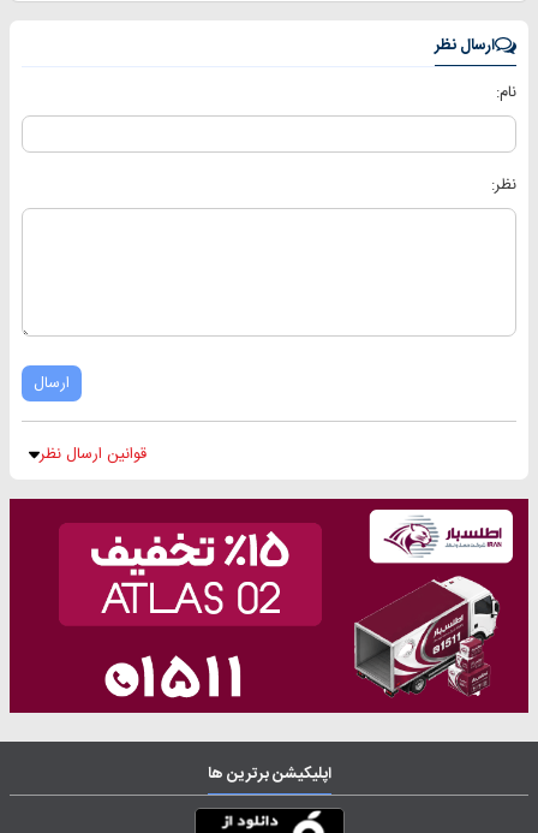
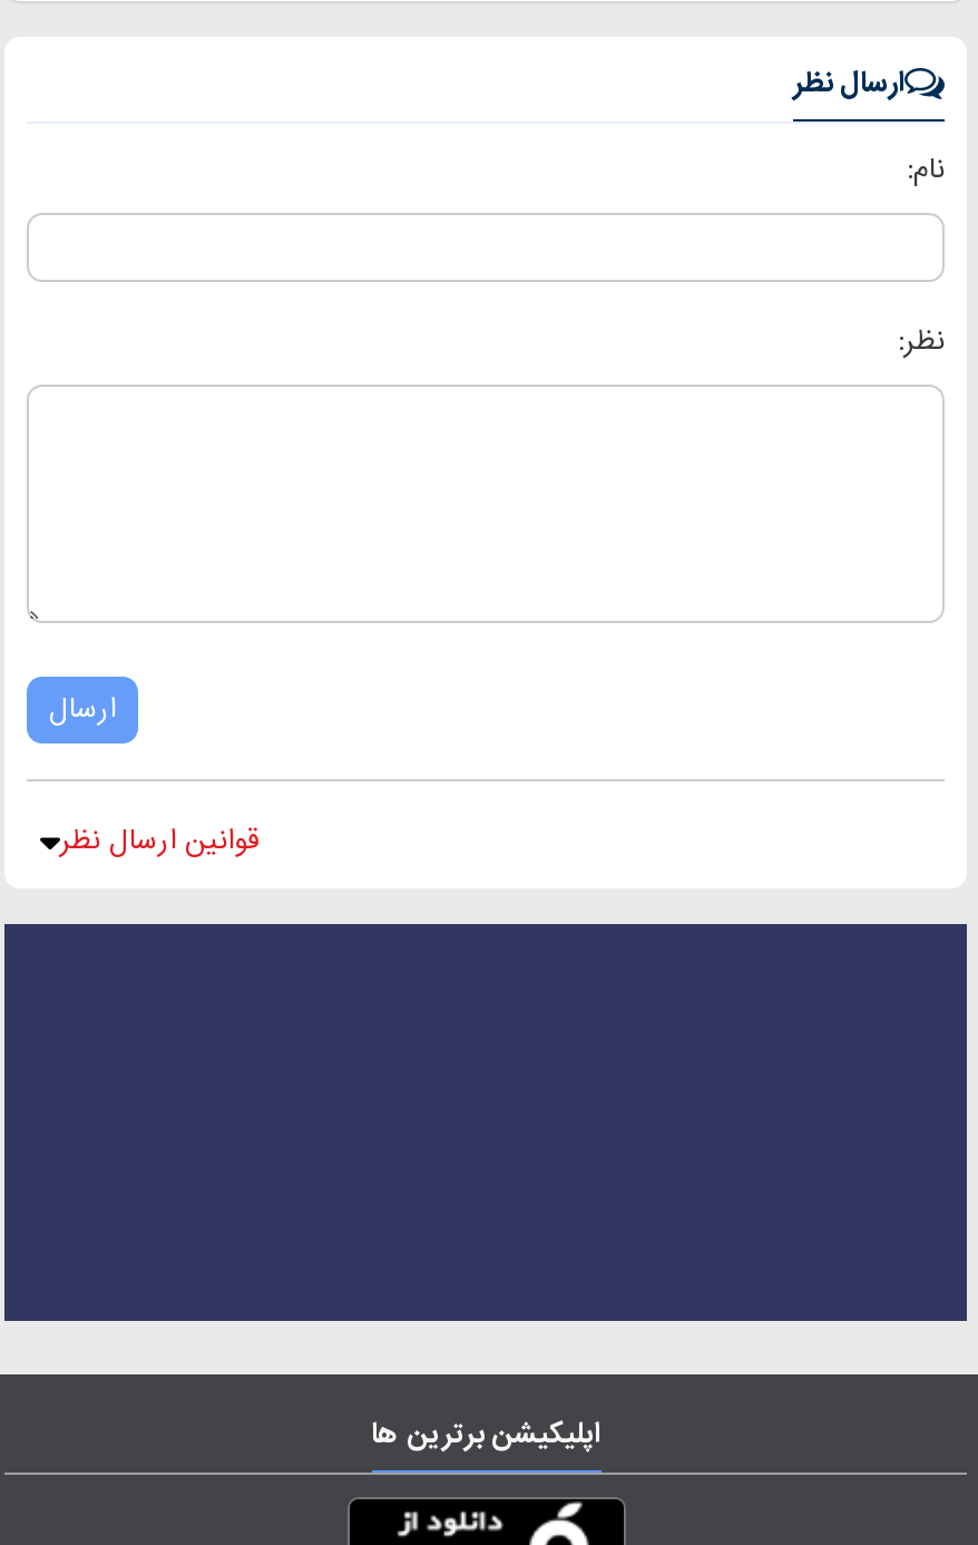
- [image]
